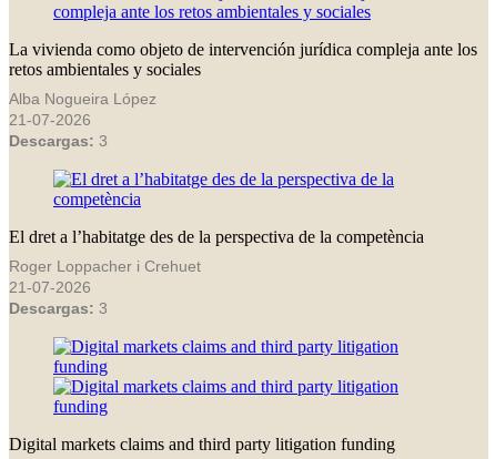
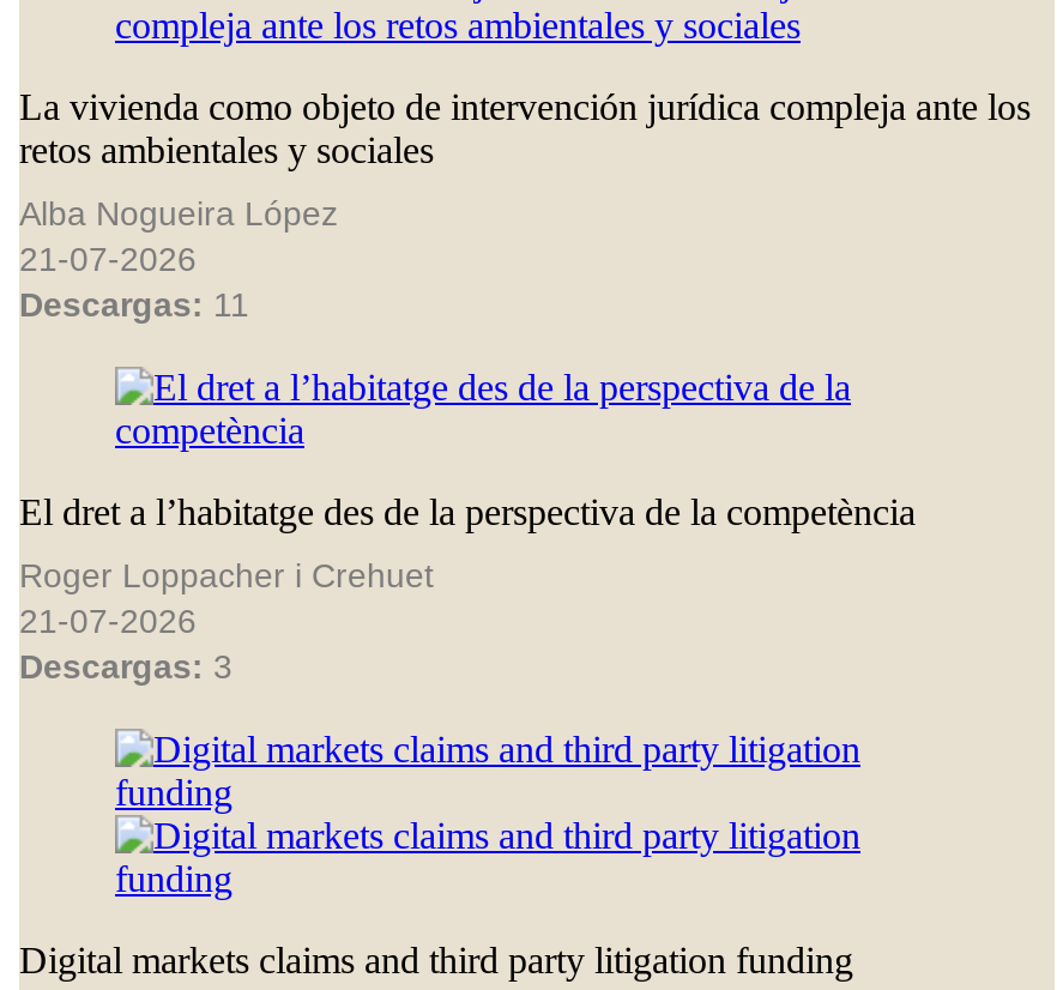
- Descargas: 3
+ Descargas: 11
